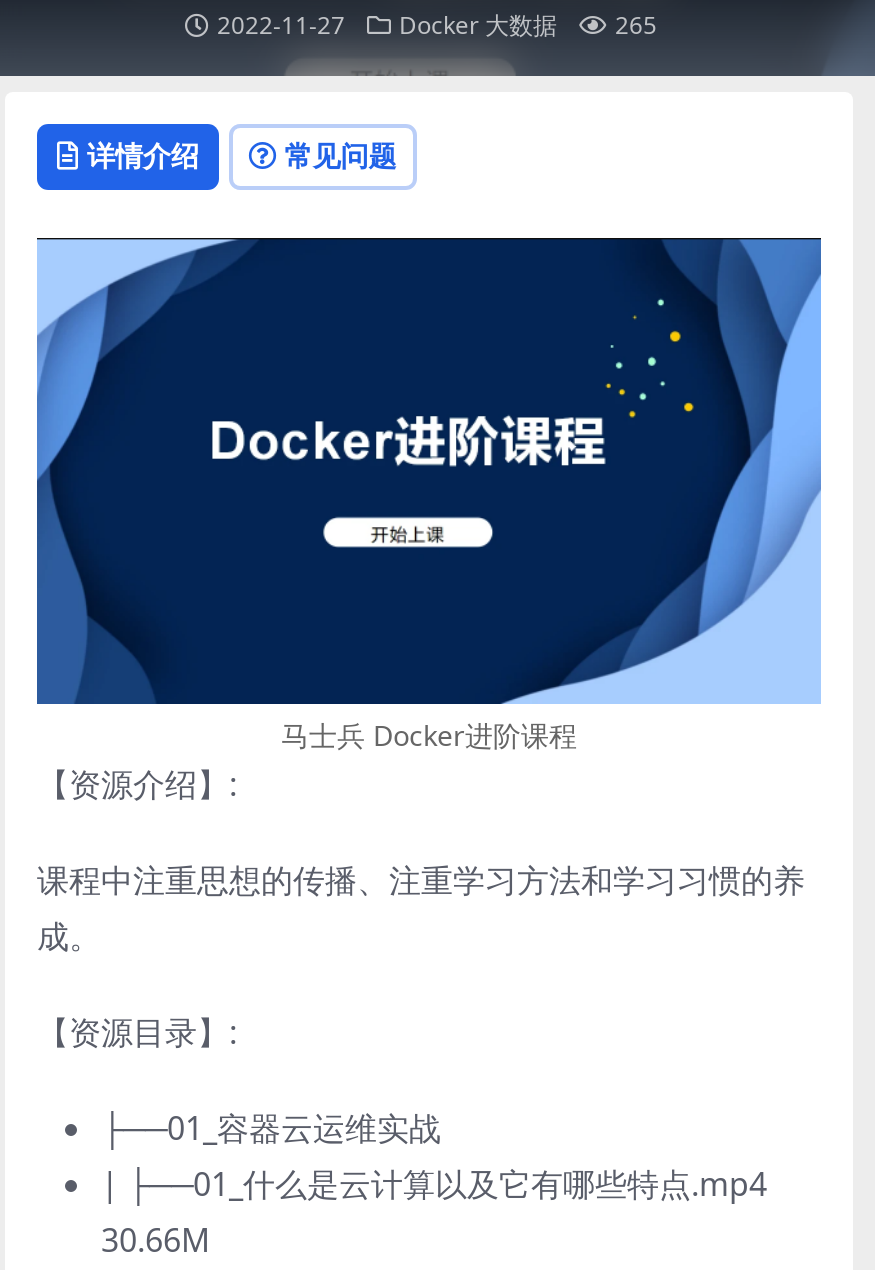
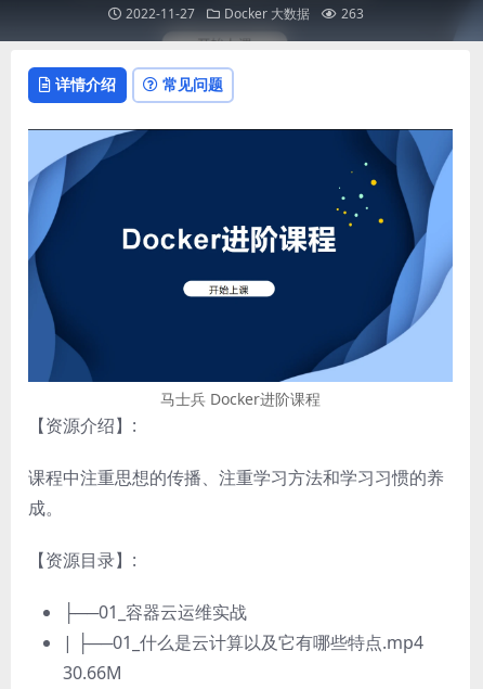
- 2022-11-27 Docker 大数据 265
+ 2022-11-27 Docker 大数据 263
